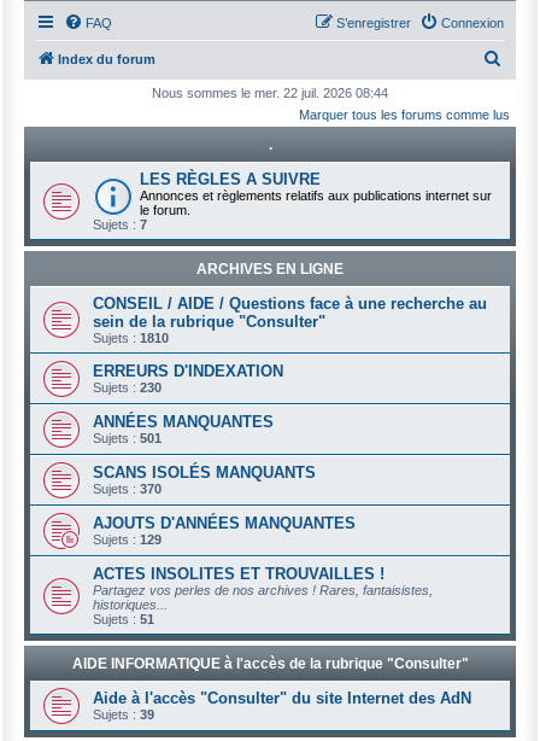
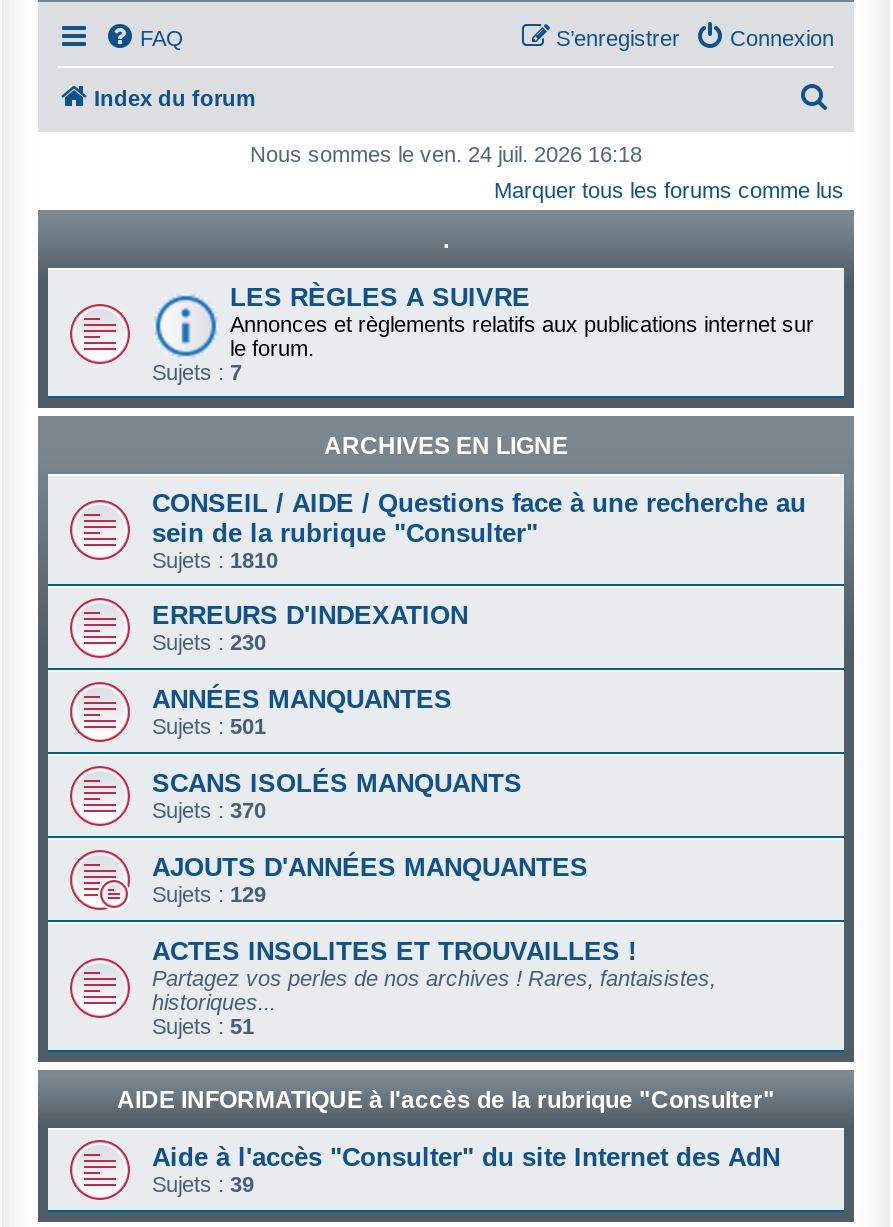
- Nous sommes le mer. 22 juil. 2026 08:44
+ Nous sommes le ven. 24 juil. 2026 16:18
